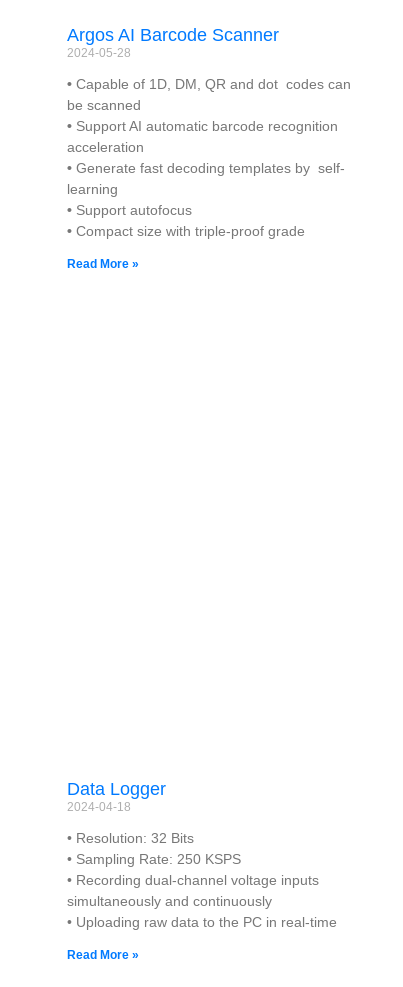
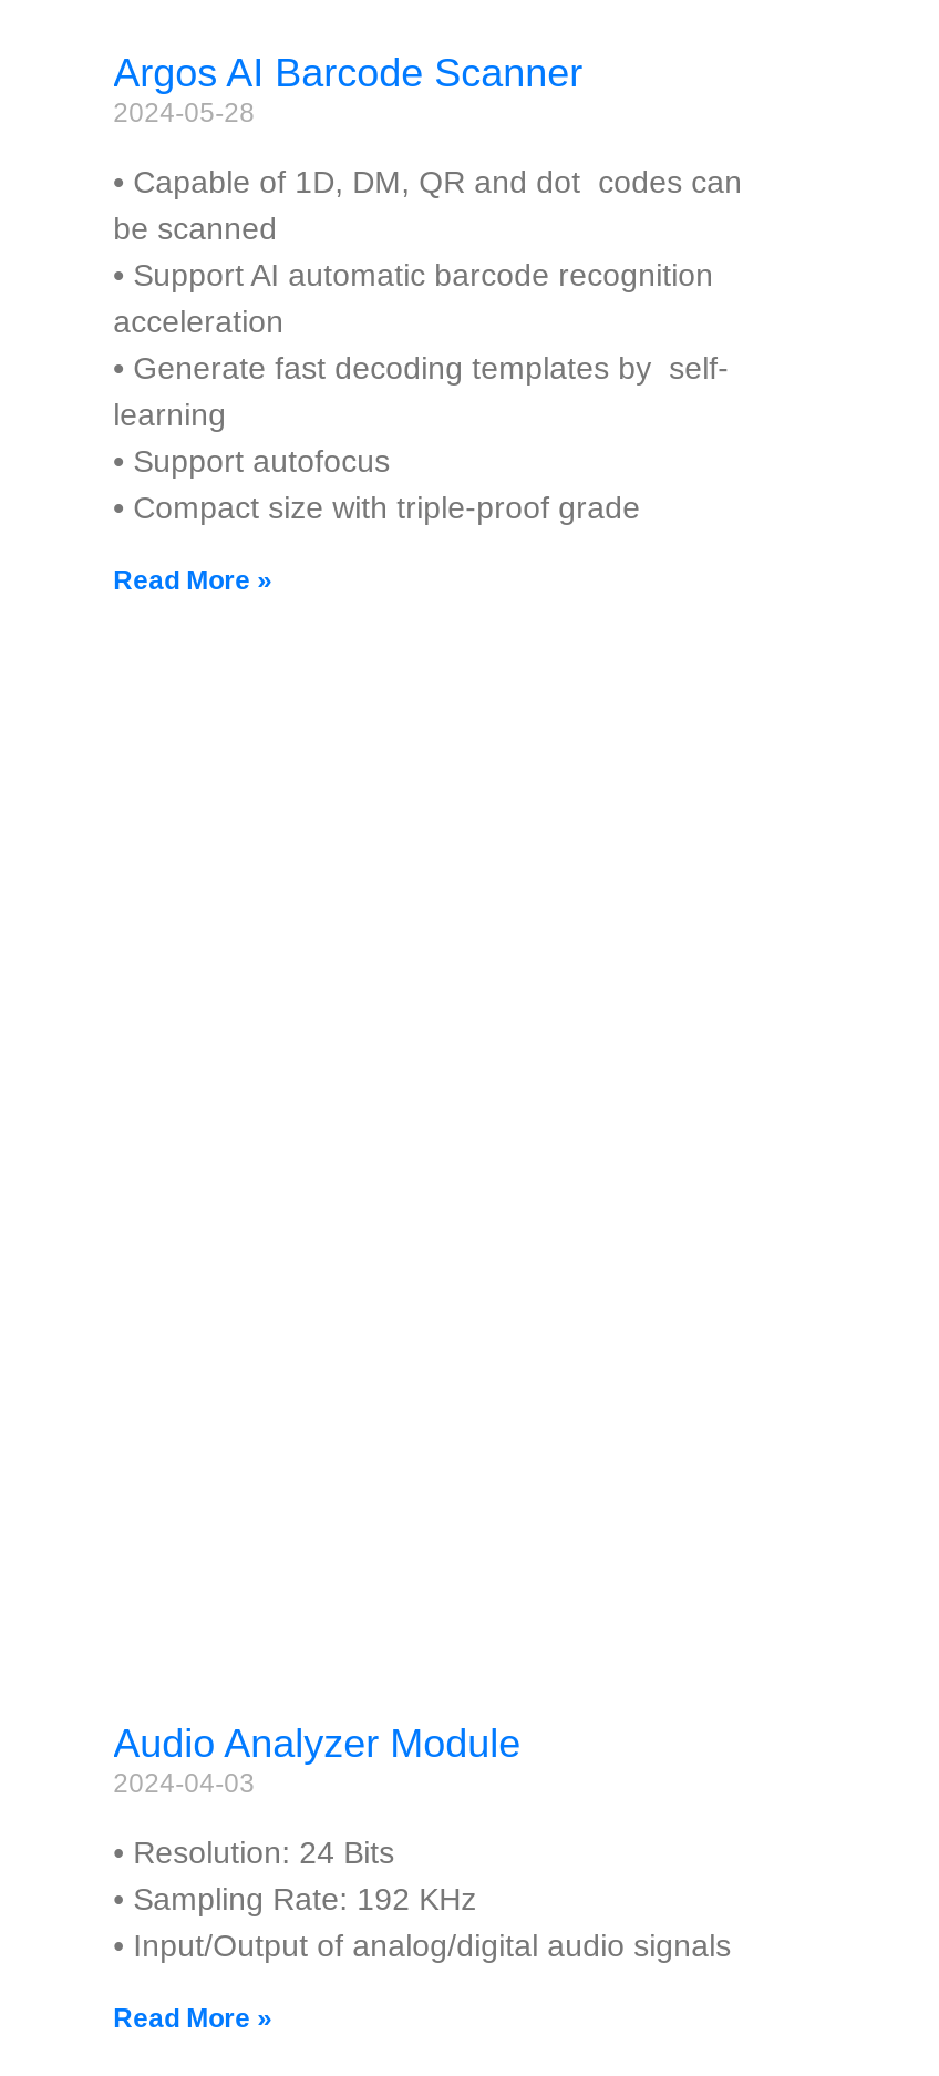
- Data Logger
- 2024-04-18
+ Audio Analyzer Module
+ 2024-04-03

- • Resolution: 32 Bits
- • Sampling Rate: 250 KSPS
- • Recording dual-channel voltage inputs
- simultaneously and continuously
- • Uploading raw data to the PC in real-time
+ • Resolution: 24 Bits
+ • Sampling Rate: 192 KHz
+ • Input/Output of analog/digital audio signals
